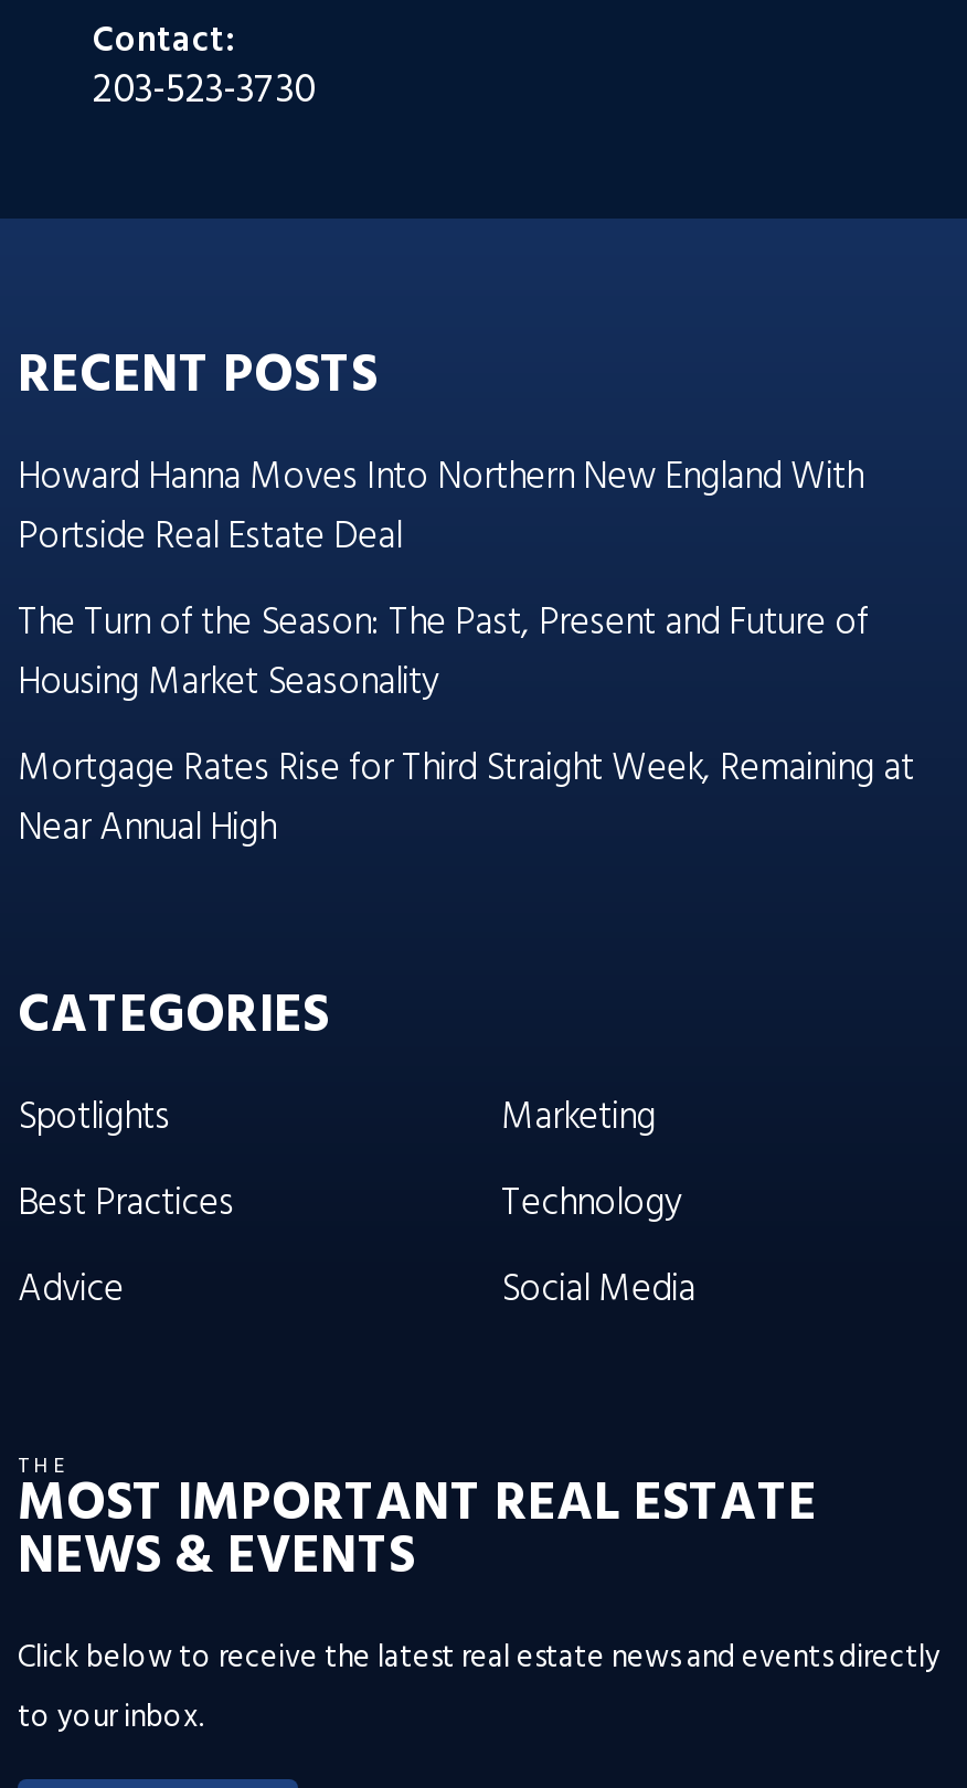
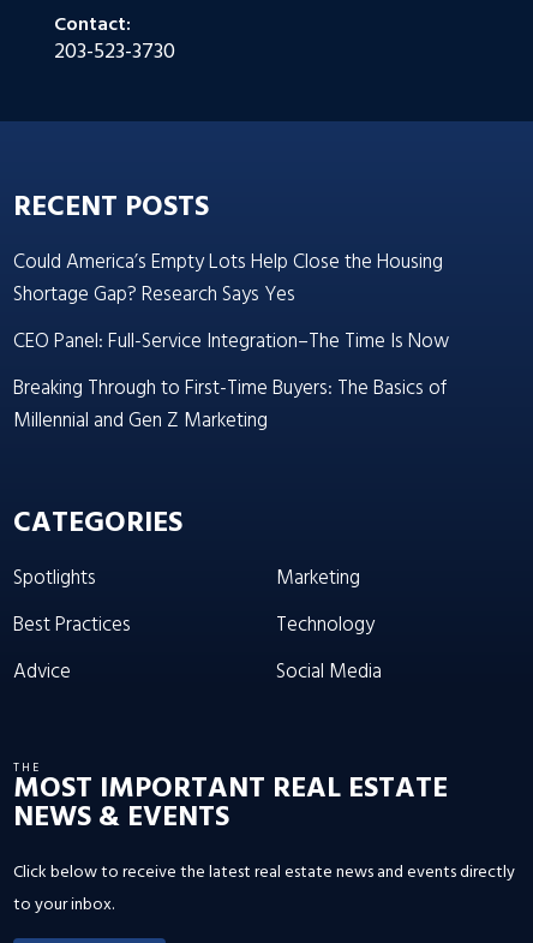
- Howard Hanna Moves Into Northern New England With
- Portside Real Estate Deal
- The Turn of the Season: The Past, Present and Future of
- Housing Market Seasonality
- Mortgage Rates Rise for Third Straight Week, Remaining at
- Near Annual High
+ Could America’s Empty Lots Help Close the Housing
+ Shortage Gap? Research Says Yes
+ CEO Panel: Full-Service Integration–The Time Is Now
+ Breaking Through to First-Time Buyers: The Basics of
+ Millennial and Gen Z Marketing
